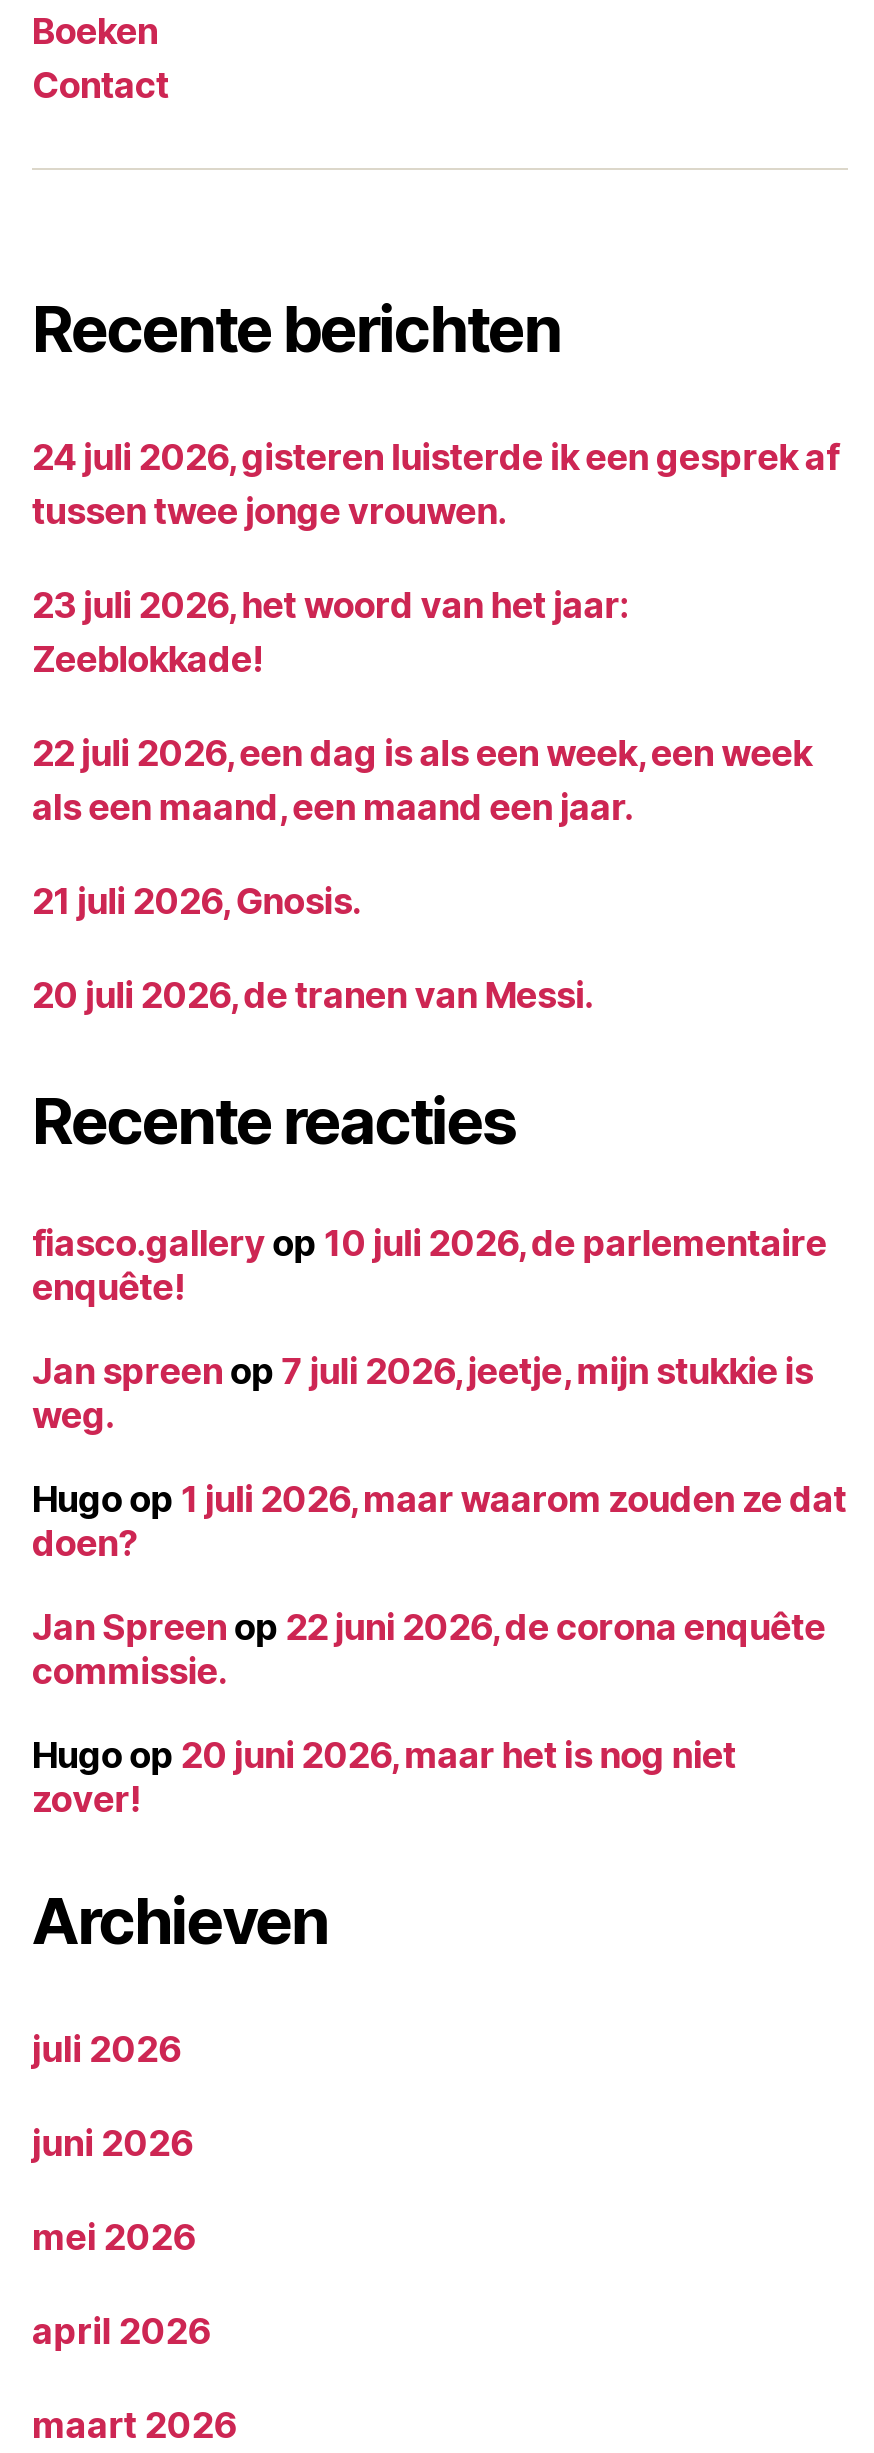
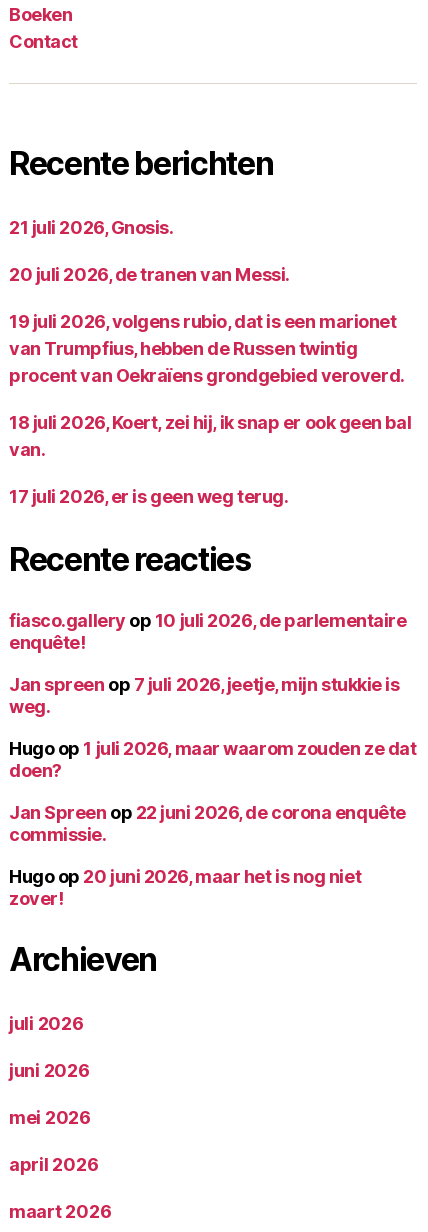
- 24 juli 2026, gisteren luisterde ik een gesprek af
- tussen twee jonge vrouwen.
- 23 juli 2026, het woord van het jaar:
- Zeeblokkade!
- 22 juli 2026, een dag is als een week, een week
- als een maand, een maand een jaar.

moved up: 21 juli 2026, Gnosis. | 20 juli 2026, de tranen van Messi.

+ 19 juli 2026, volgens rubio, dat is een marionet
+ van Trumpfius, hebben de Russen twintig
+ procent van Oekraïens grondgebied veroverd.
+ 18 juli 2026, Koert, zei hij, ik snap er ook geen bal
+ van.
+ 17 juli 2026, er is geen weg terug.
